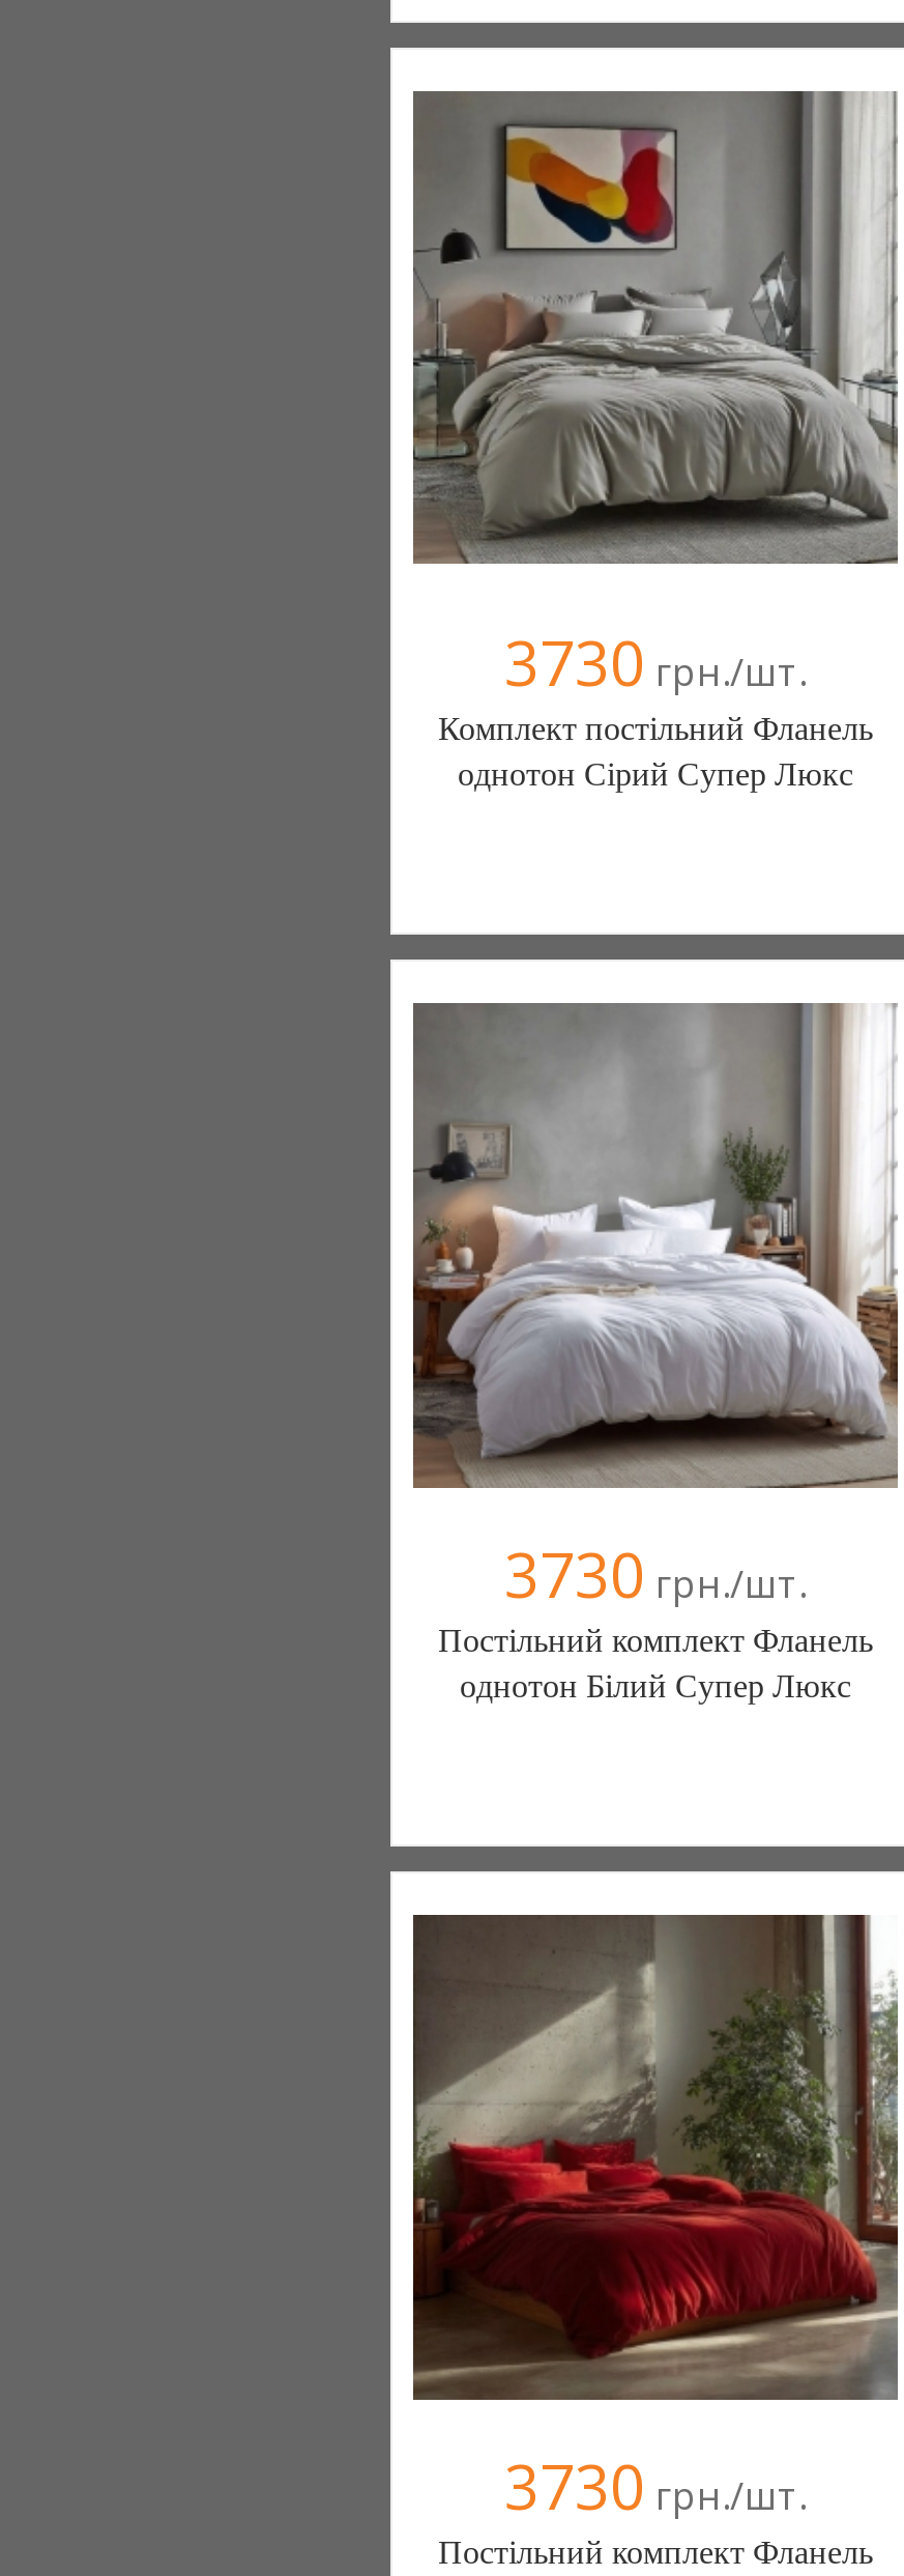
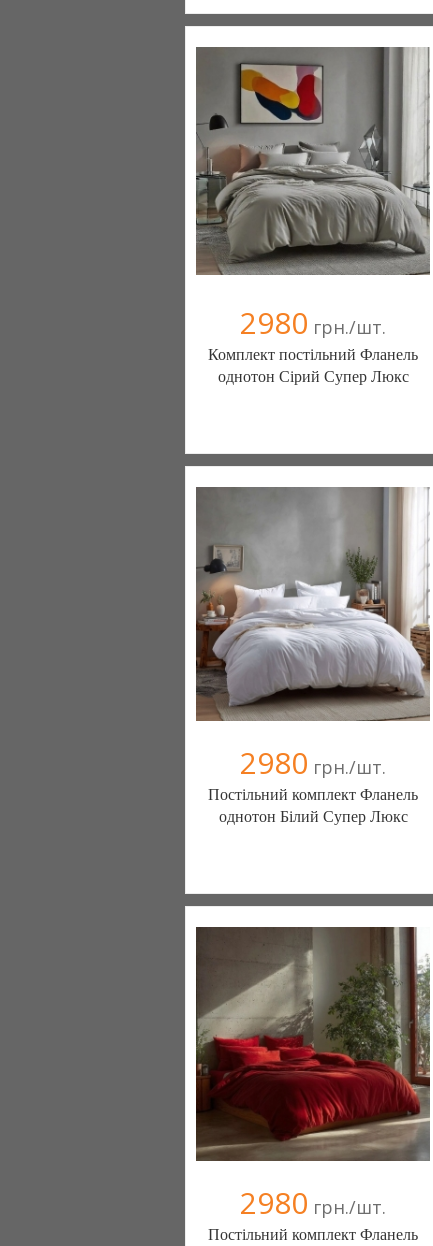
- 3730 грн./шт.
+ 2980 грн./шт.

- 3730 грн./шт.
+ 2980 грн./шт.

- 3730 грн./шт.
+ 2980 грн./шт.
